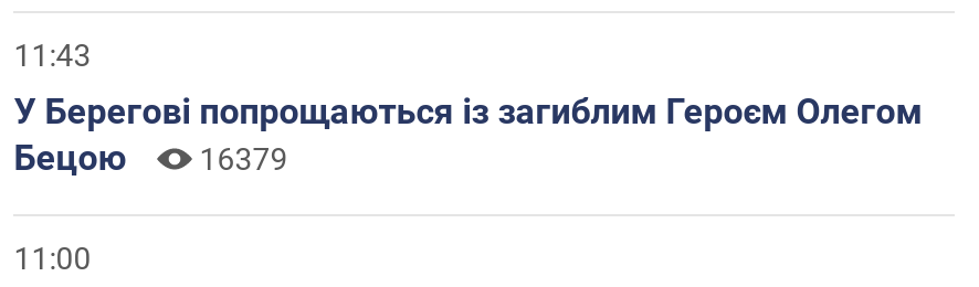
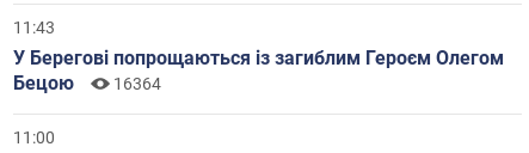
- Бецою 16379
+ Бецою 16364
